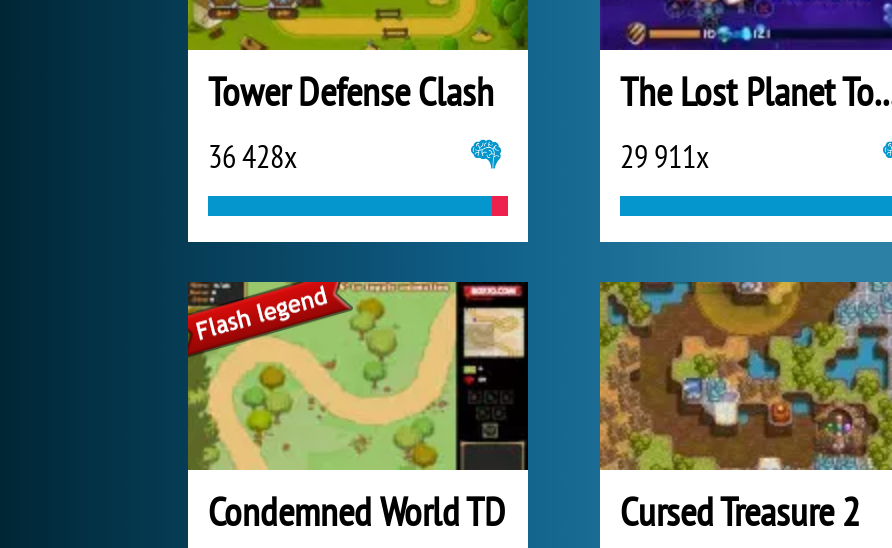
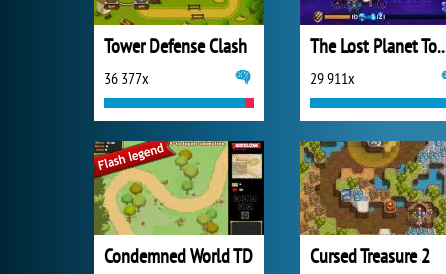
- 36 428x
+ 36 377x
